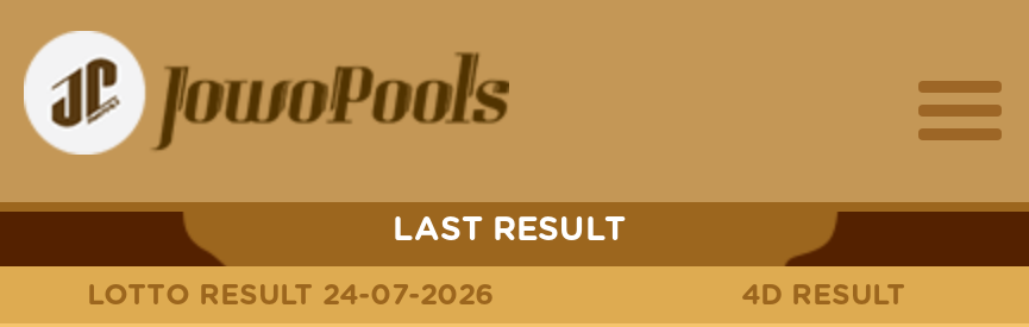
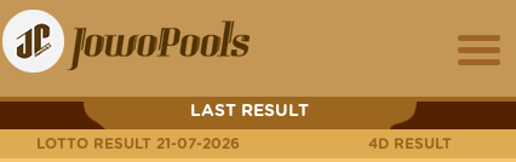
- LOTTO RESULT 24-07-2026
+ LOTTO RESULT 21-07-2026
